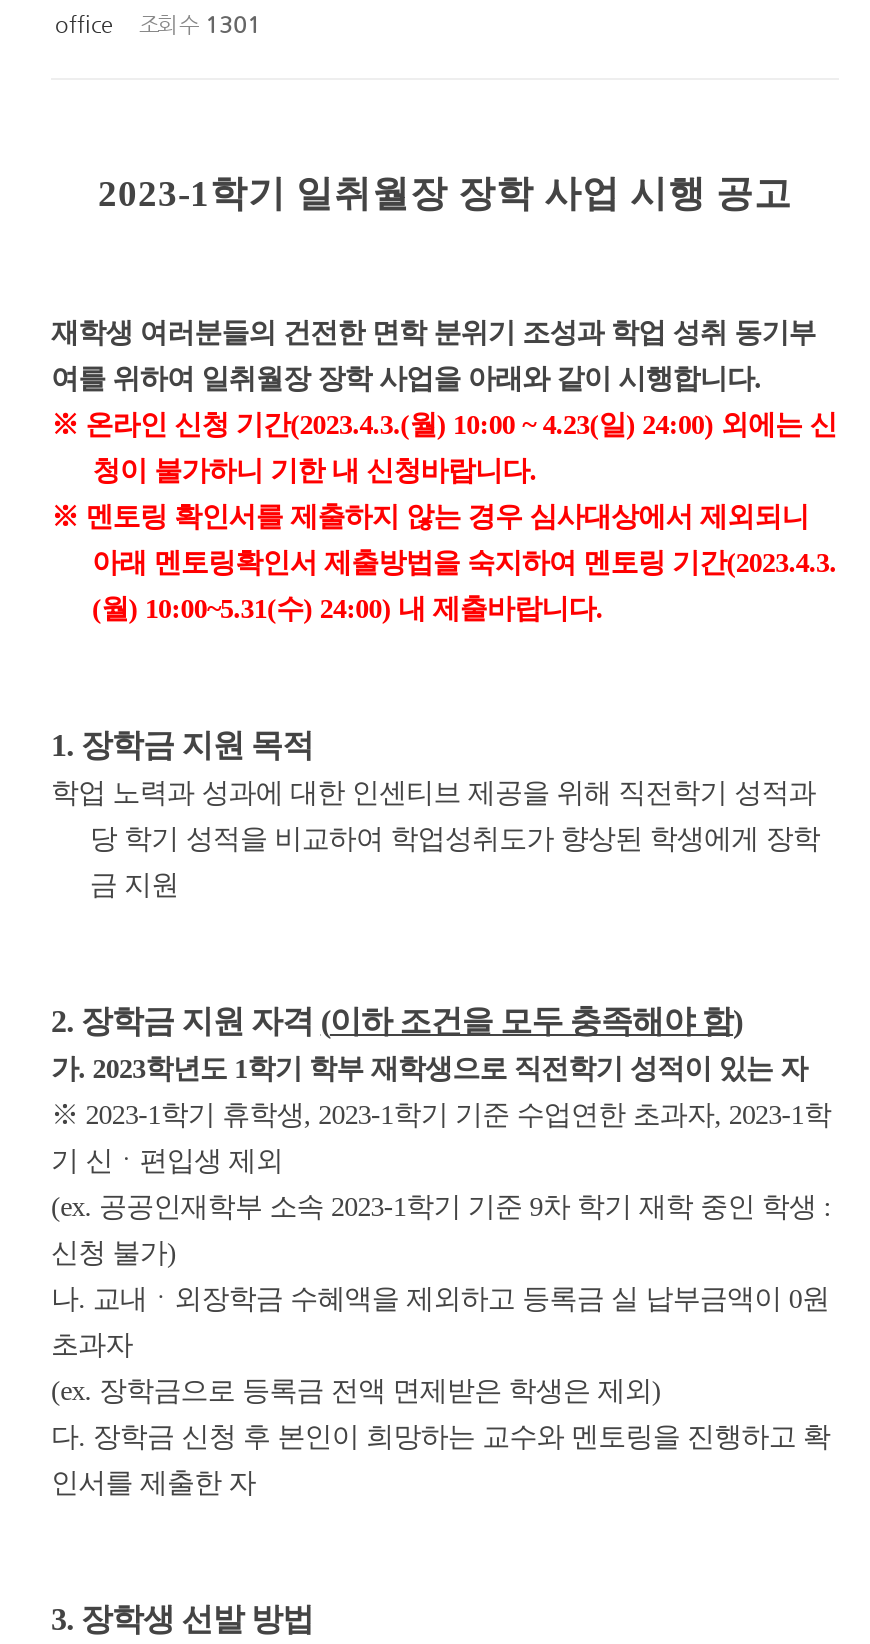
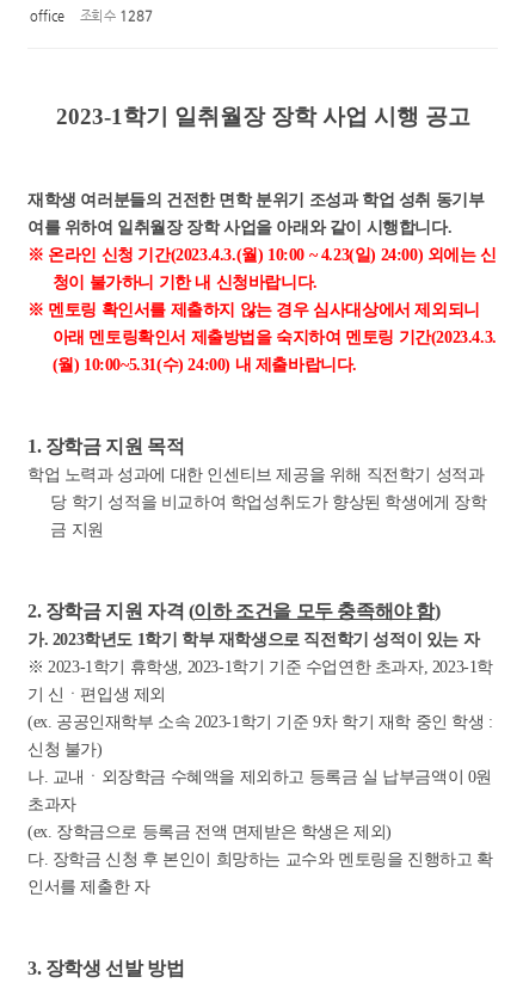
- office 조회 수 1301
+ office 조회 수 1287
